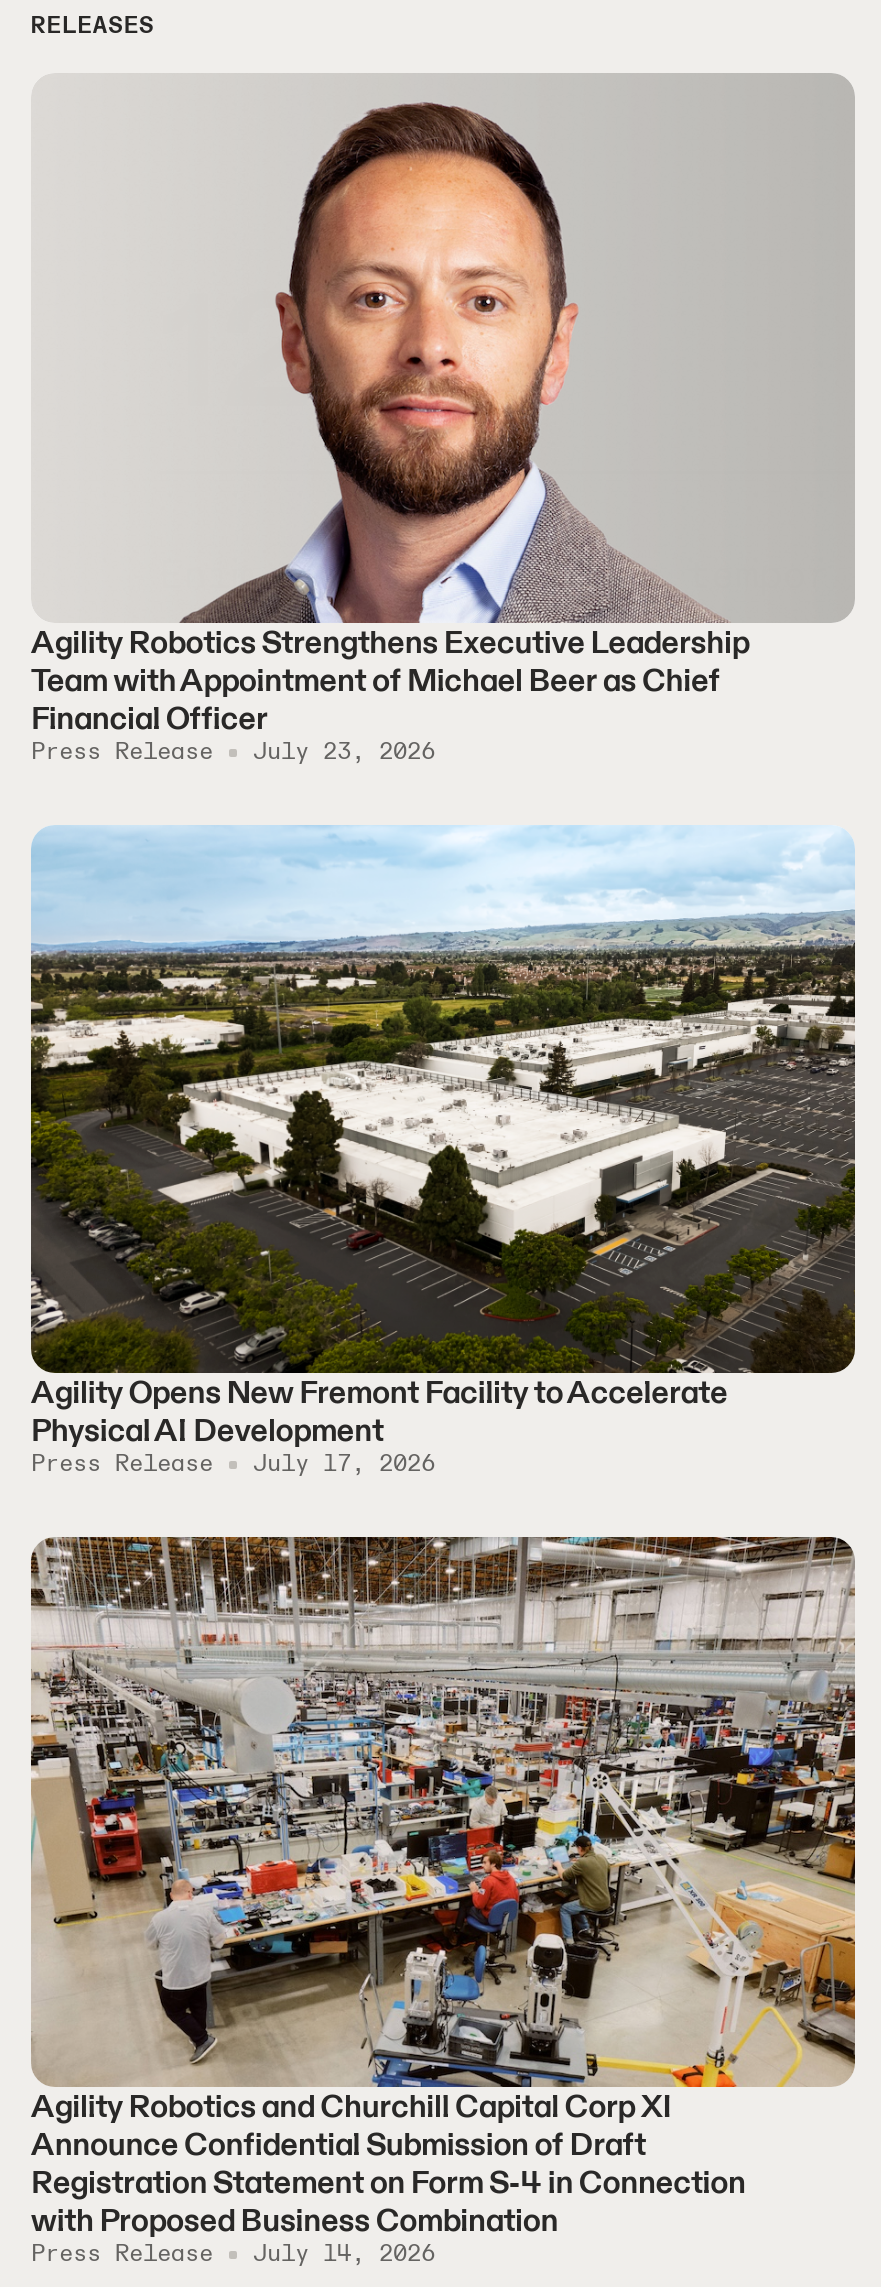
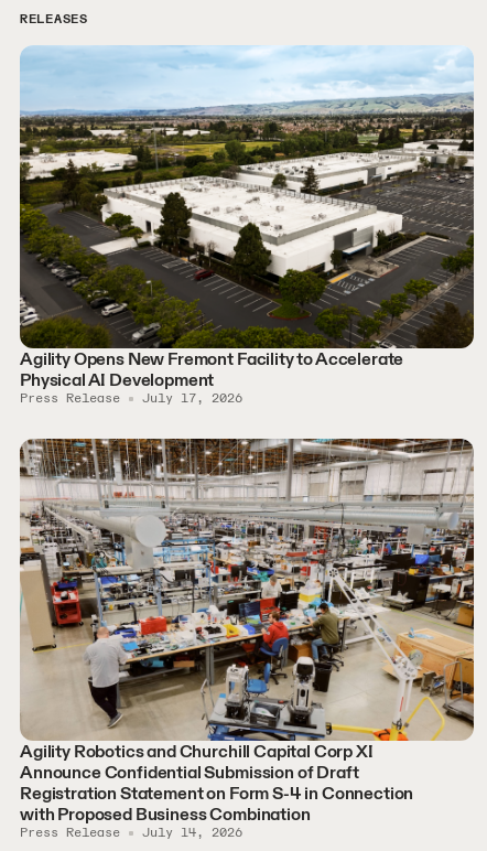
- [image]
- Agility Robotics Strengthens Executive Leadership
- Team with Appointment of Michael Beer as Chief
- Financial Officer
- Press Release
- July 23, 2026
